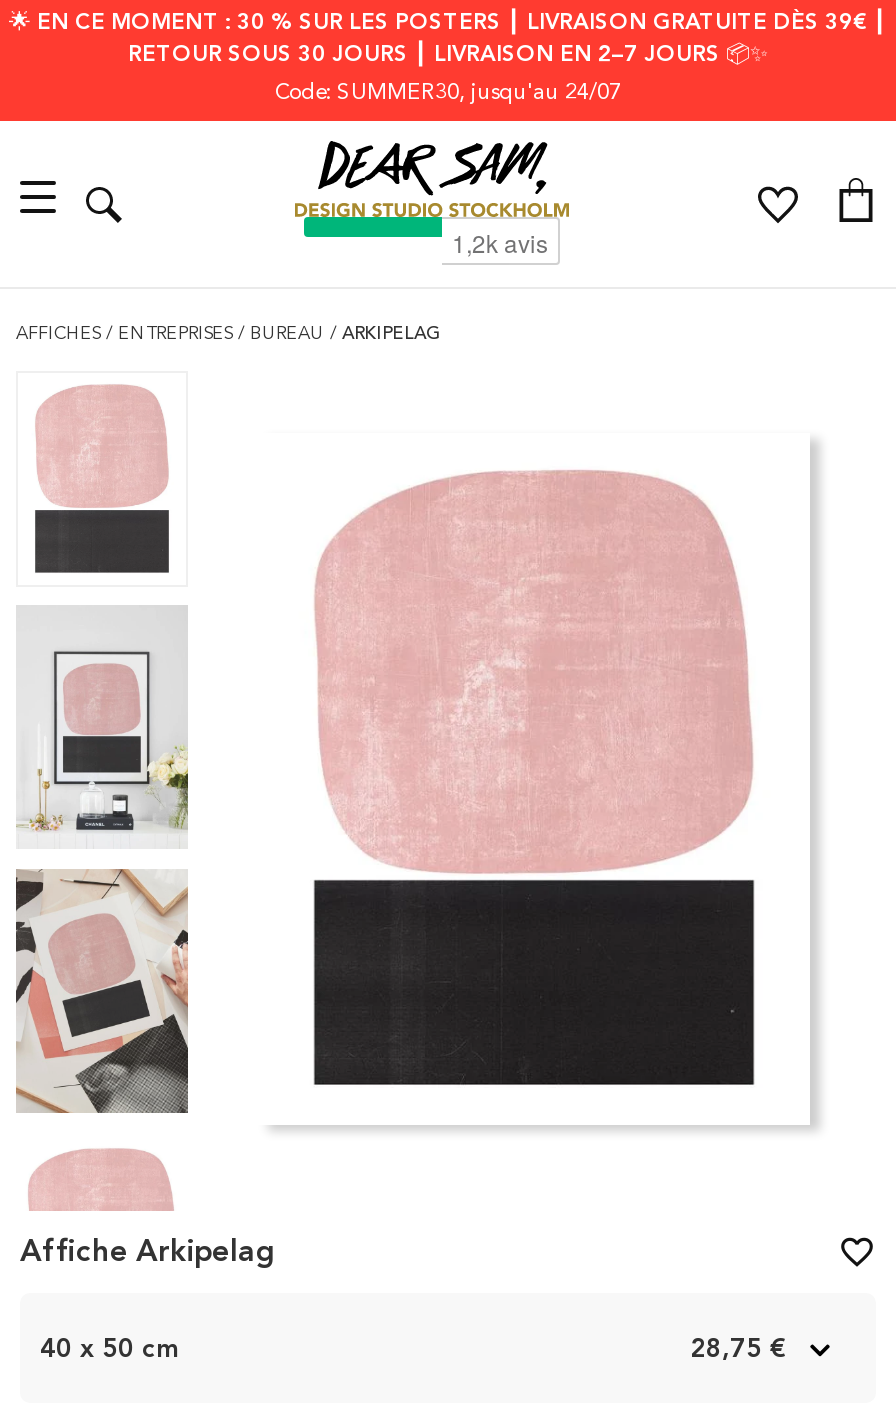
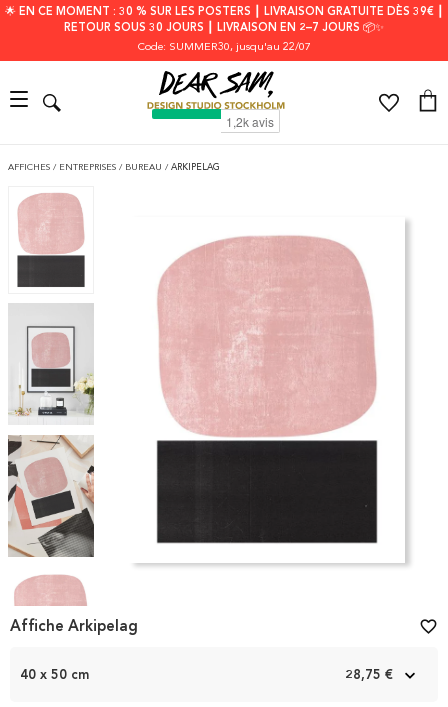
- Code: SUMMER30, jusqu'au 24/07
+ Code: SUMMER30, jusqu'au 22/07
